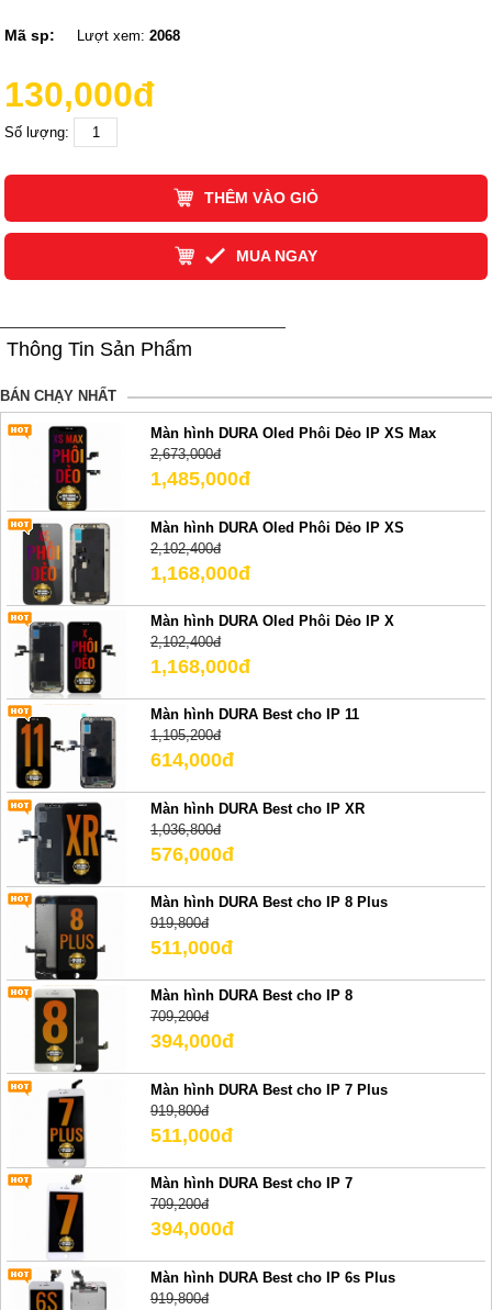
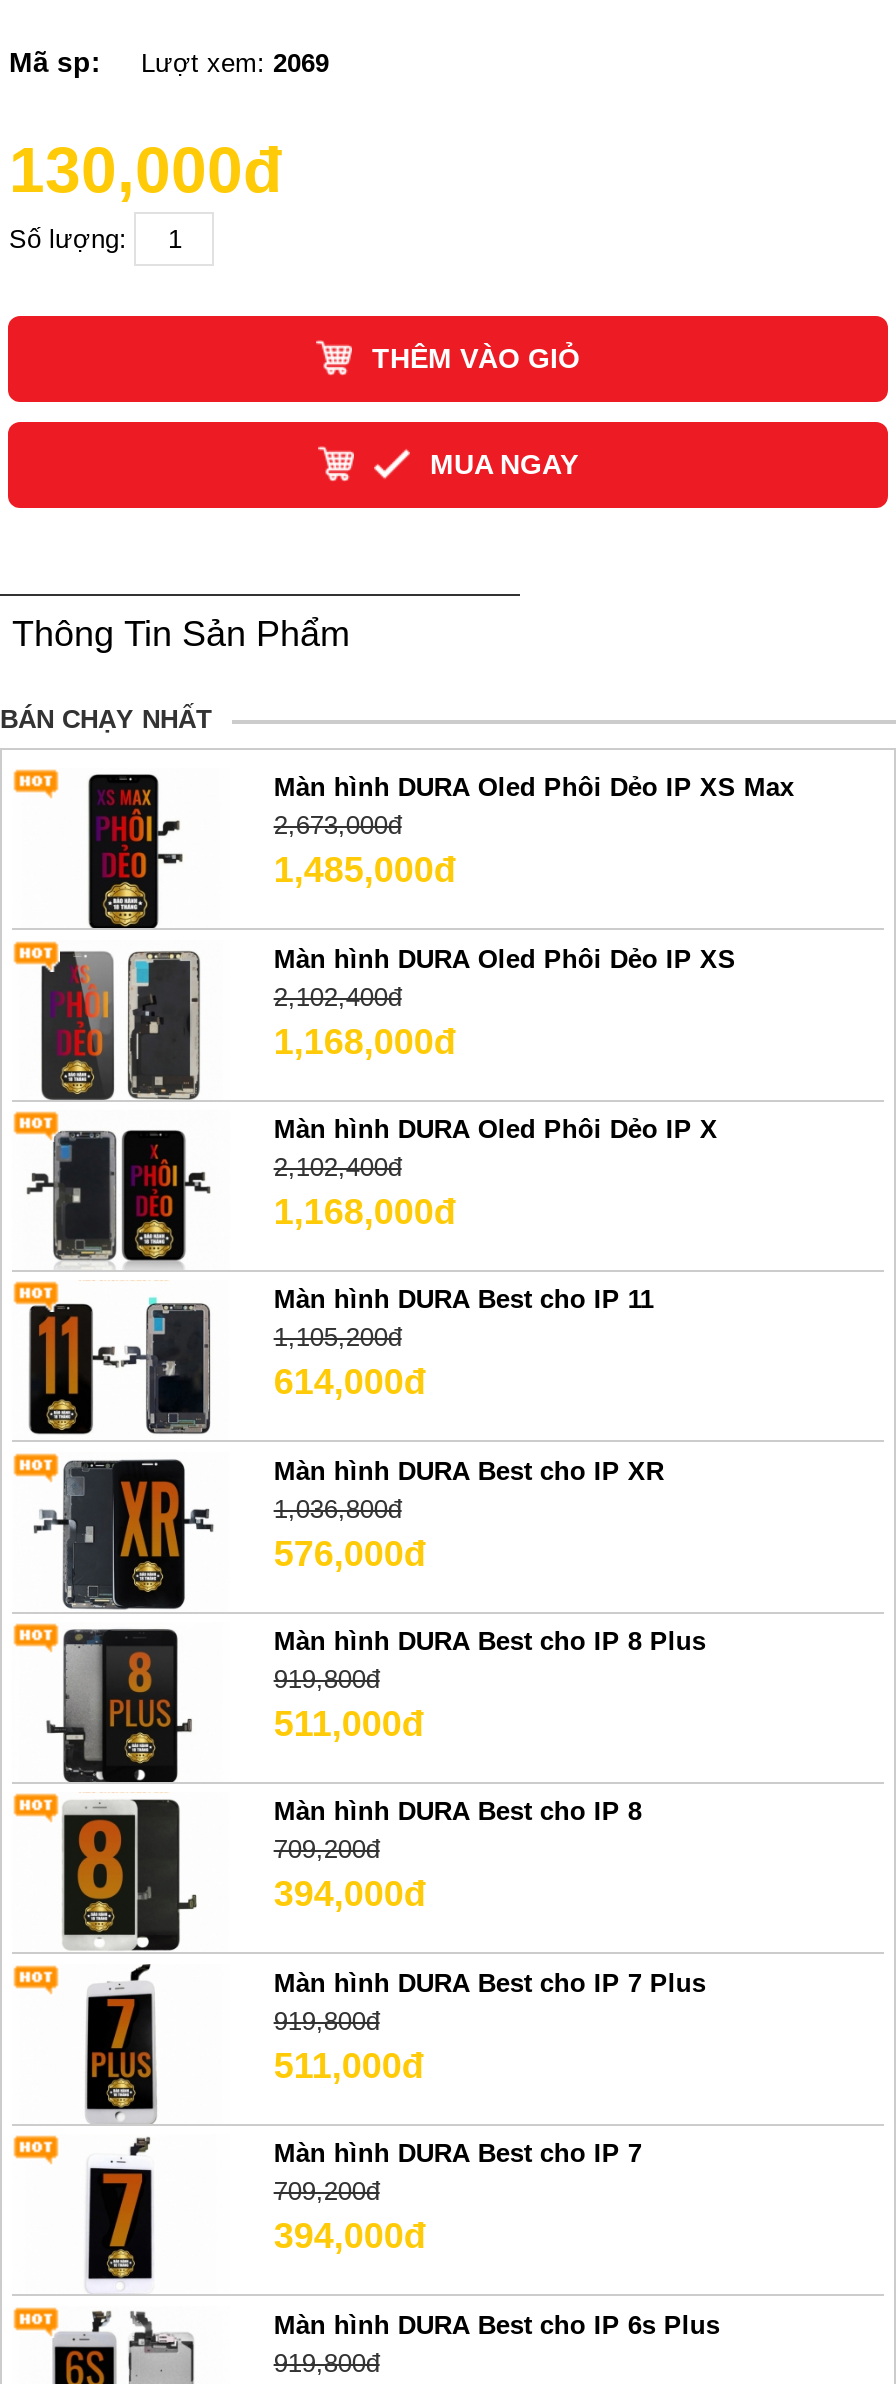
- Mã sp: Lượt xem: 2068
+ Mã sp: Lượt xem: 2069
